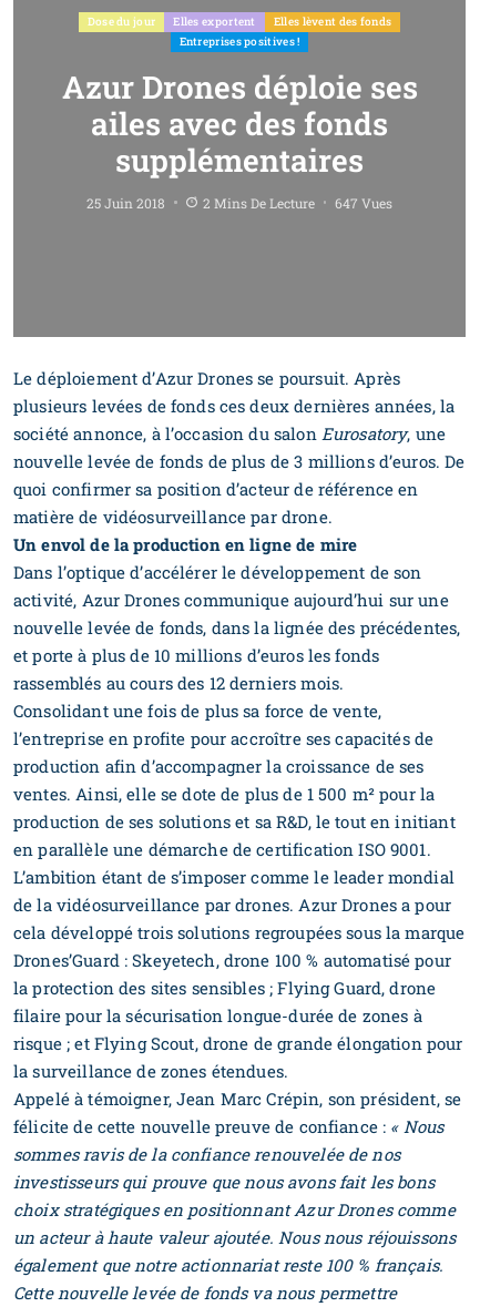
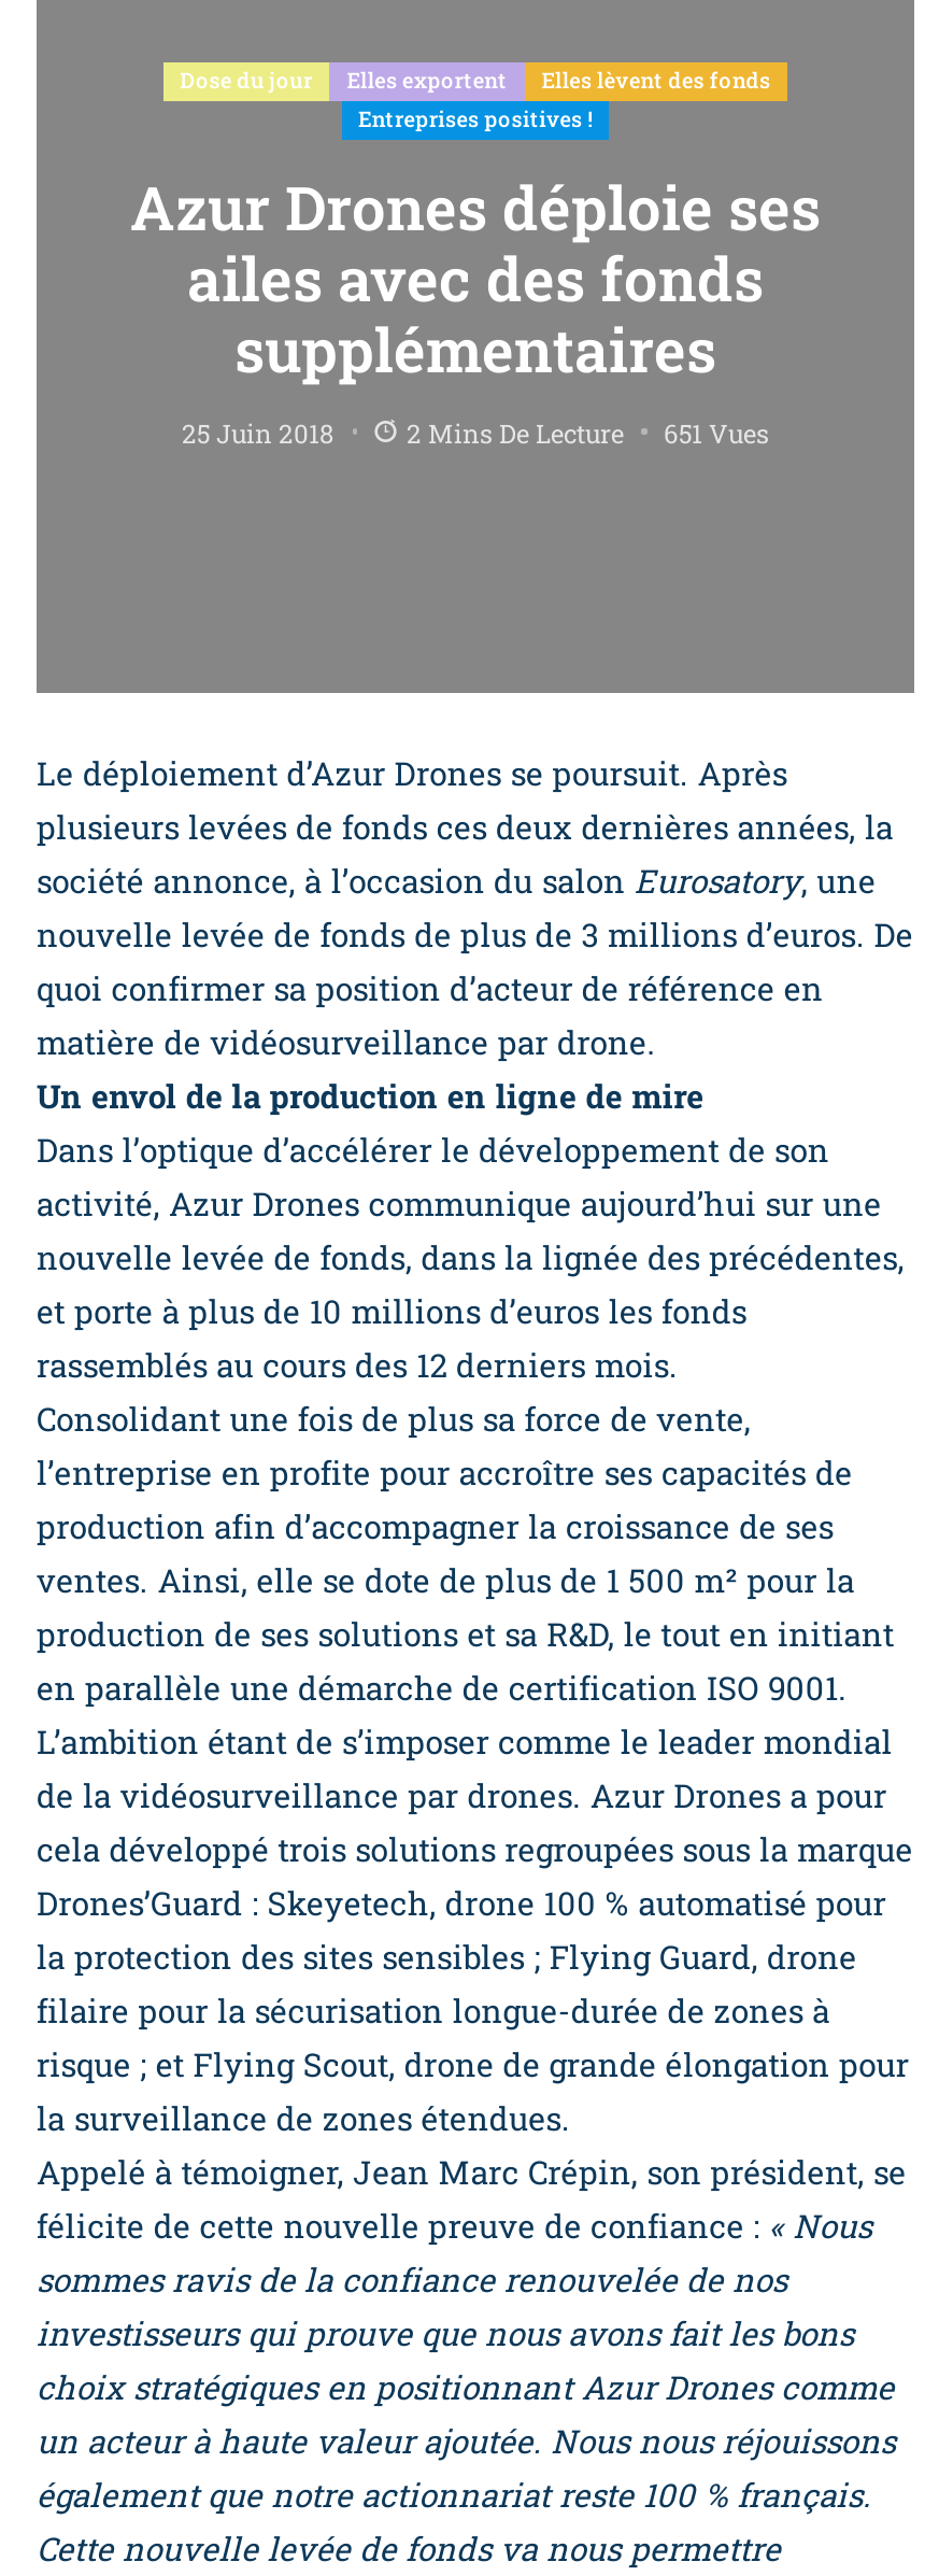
- 2 Mins De Lecture 647 Vues
+ 2 Mins De Lecture 651 Vues
